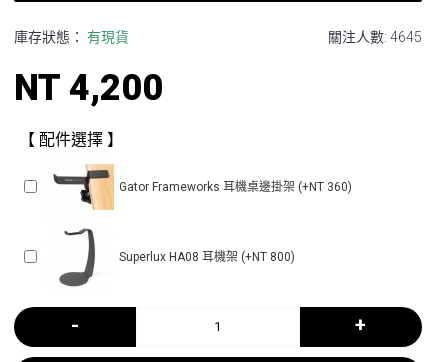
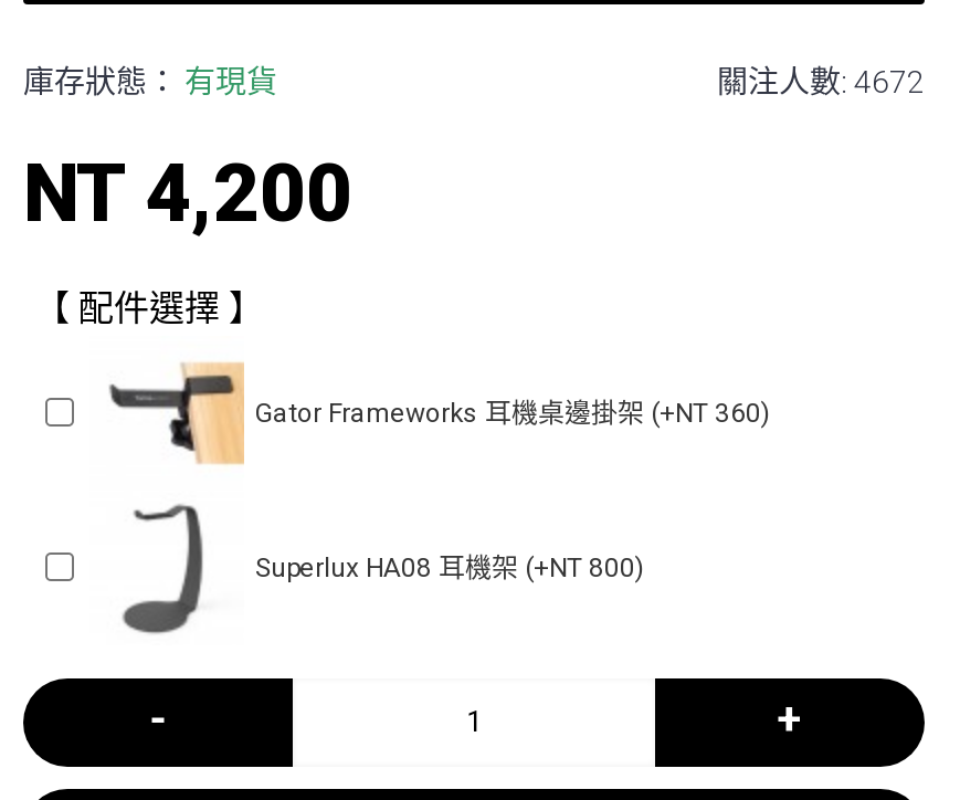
- 關注人數: 4645
+ 關注人數: 4672
